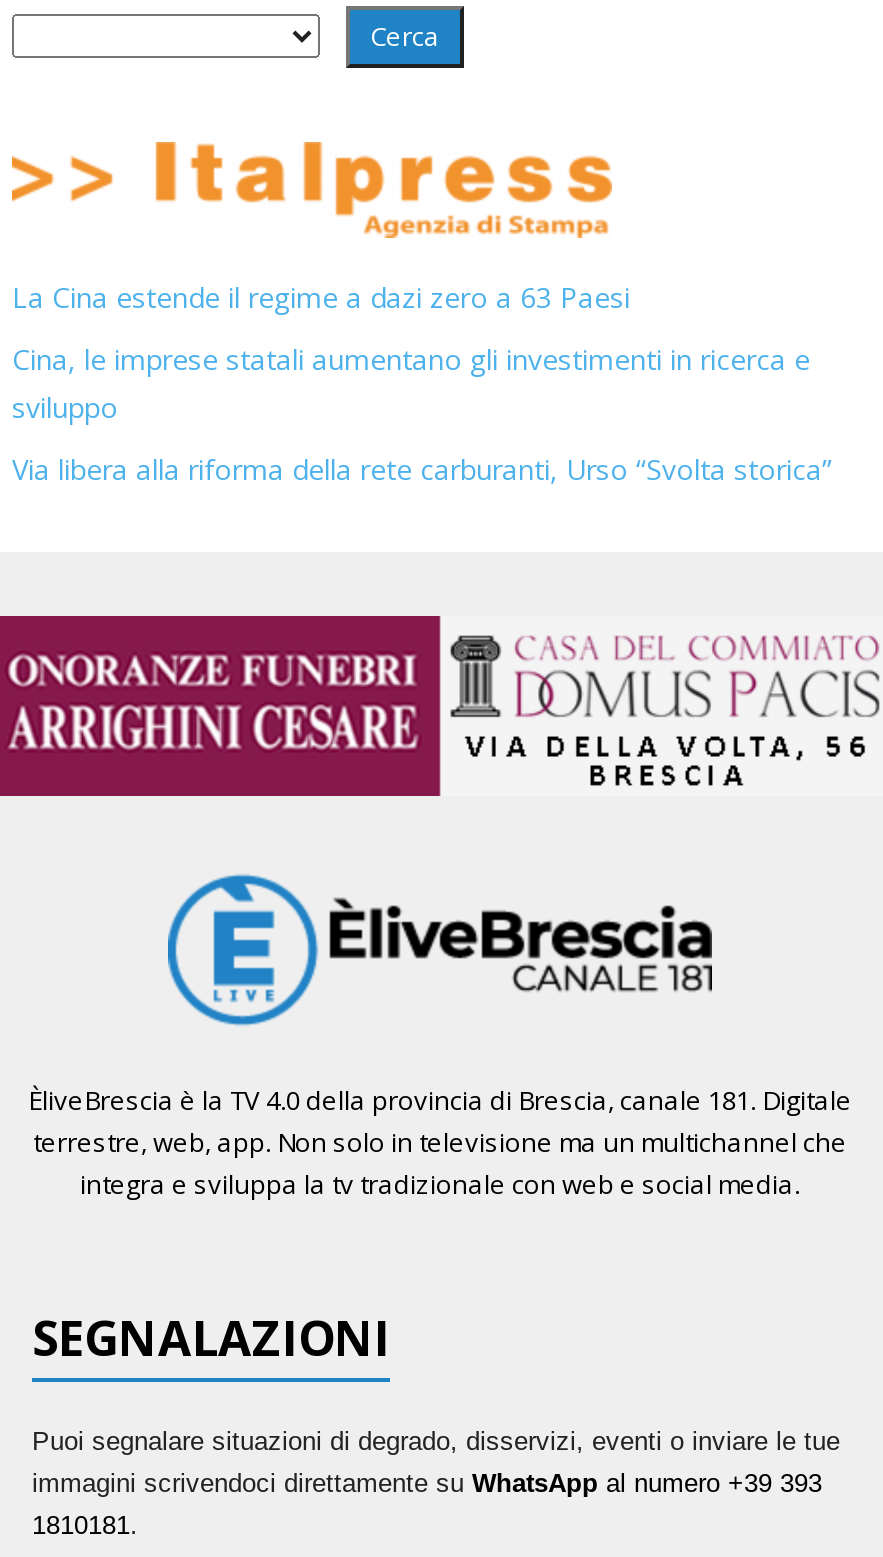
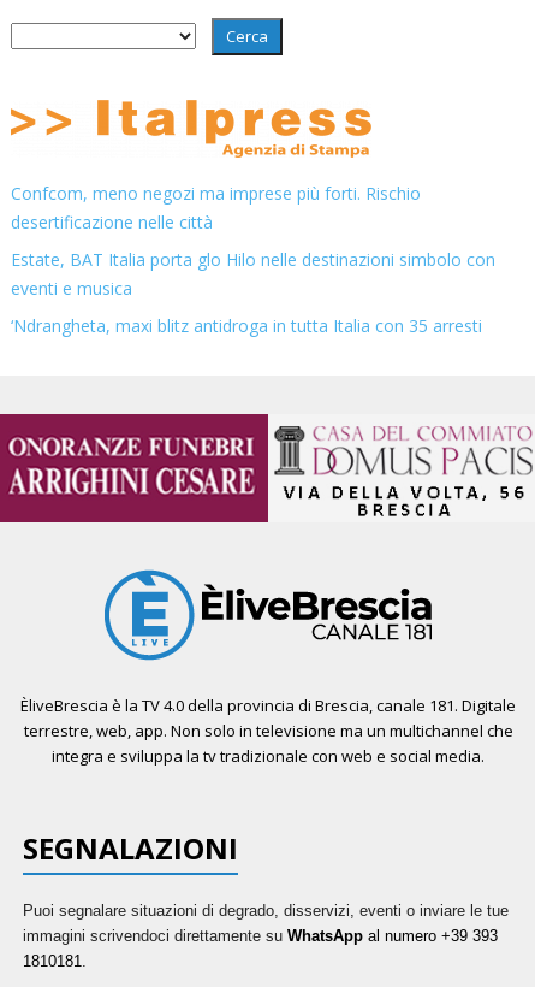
- La Cina estende il regime a dazi zero a 63 Paesi
+ Confcom, meno negozi ma imprese più forti. Rischio
+ desertificazione nelle città

- Cina, le imprese statali aumentano gli investimenti in ricerca e
- sviluppo
+ Estate, BAT Italia porta glo Hilo nelle destinazioni simbolo con
+ eventi e musica

- Via libera alla riforma della rete carburanti, Urso “Svolta storica”
+ ‘Ndrangheta, maxi blitz antidroga in tutta Italia con 35 arresti
